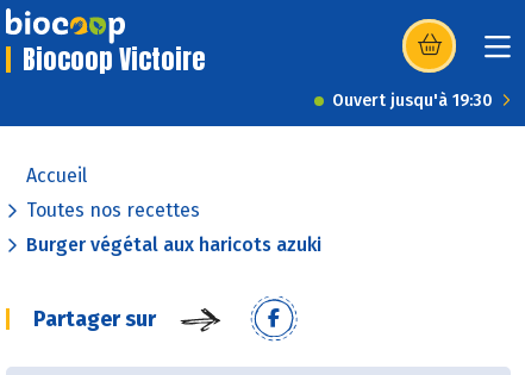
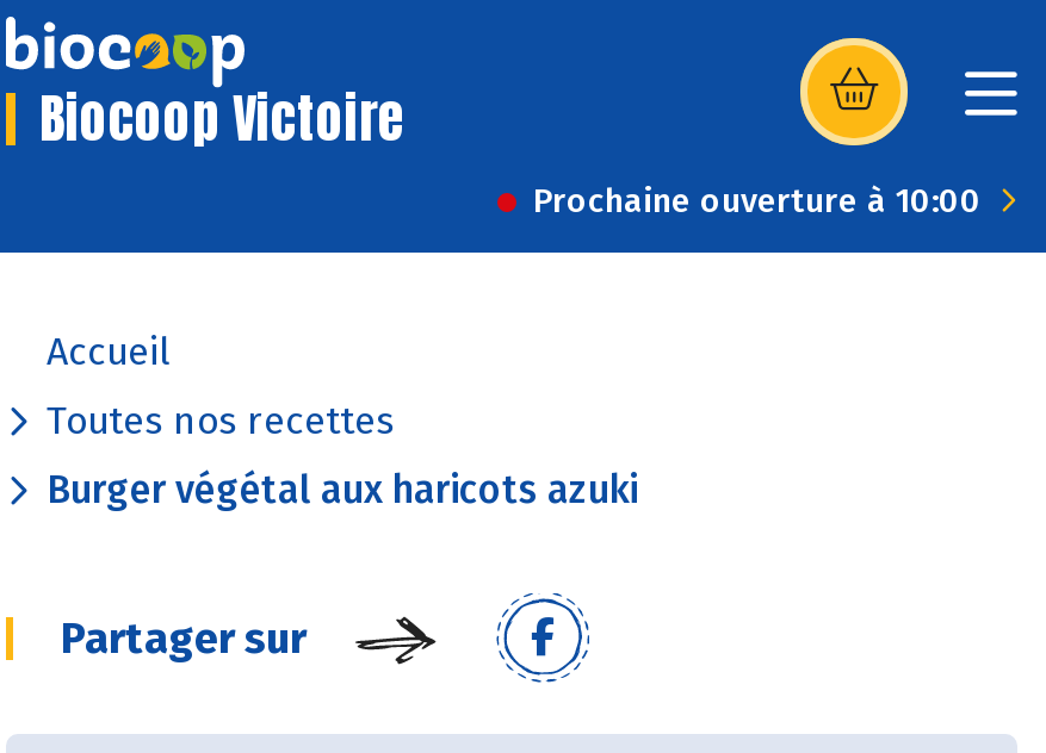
- Ouvert jusqu'à 19:30
+ Prochaine ouverture à 10:00
